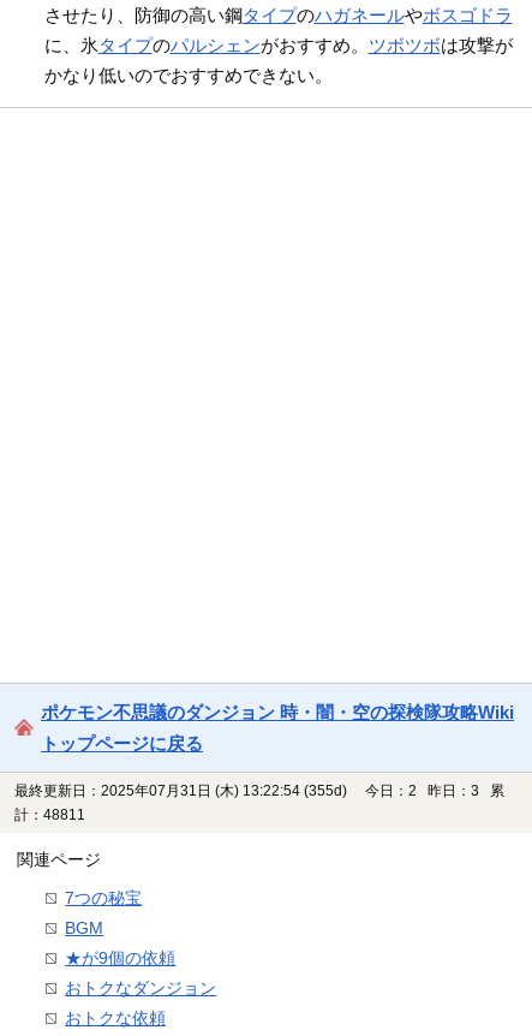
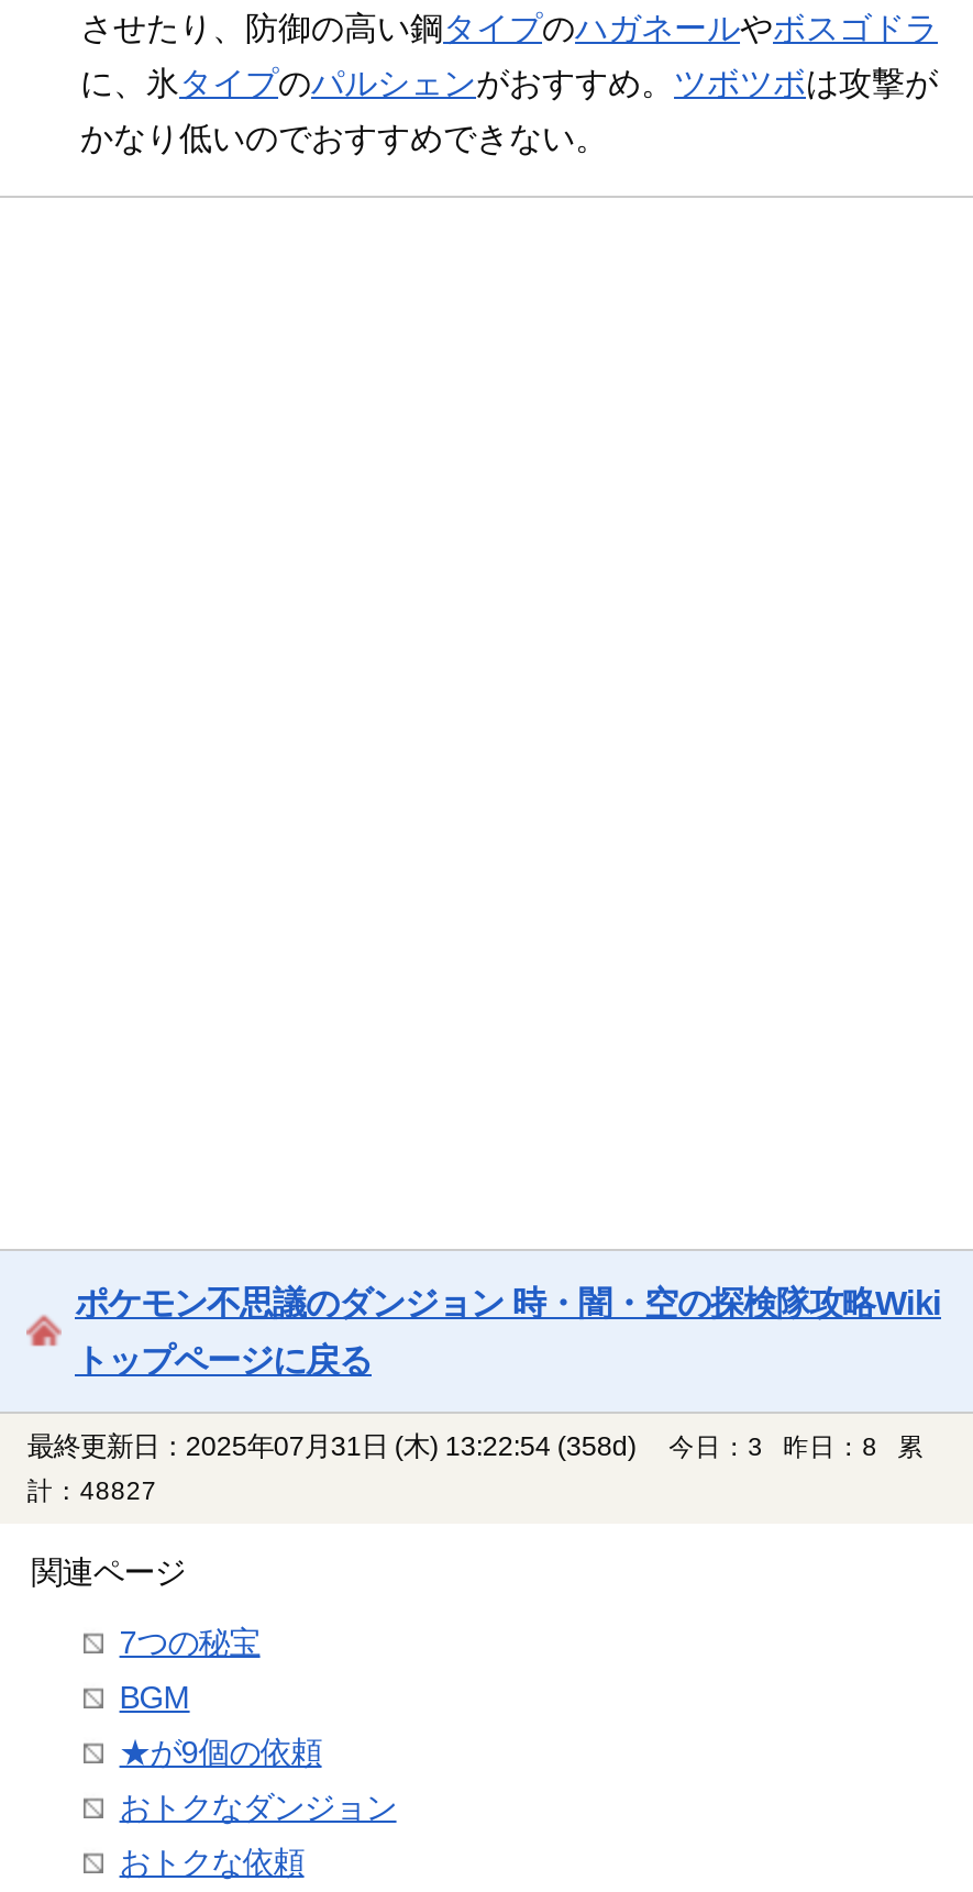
- 最終更新日：2025年07月31日 (木) 13:22:54 (355d)
+ 最終更新日：2025年07月31日 (木) 13:22:54 (358d)

- 今日：2 昨日：3 累
+ 今日：3 昨日：8 累

- 計：48811
+ 計：48827
